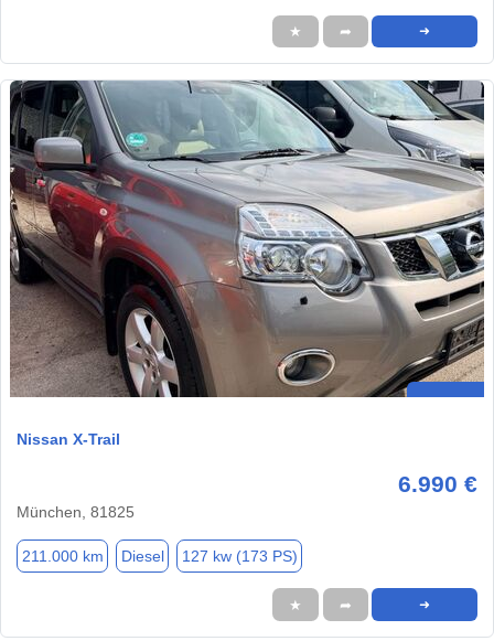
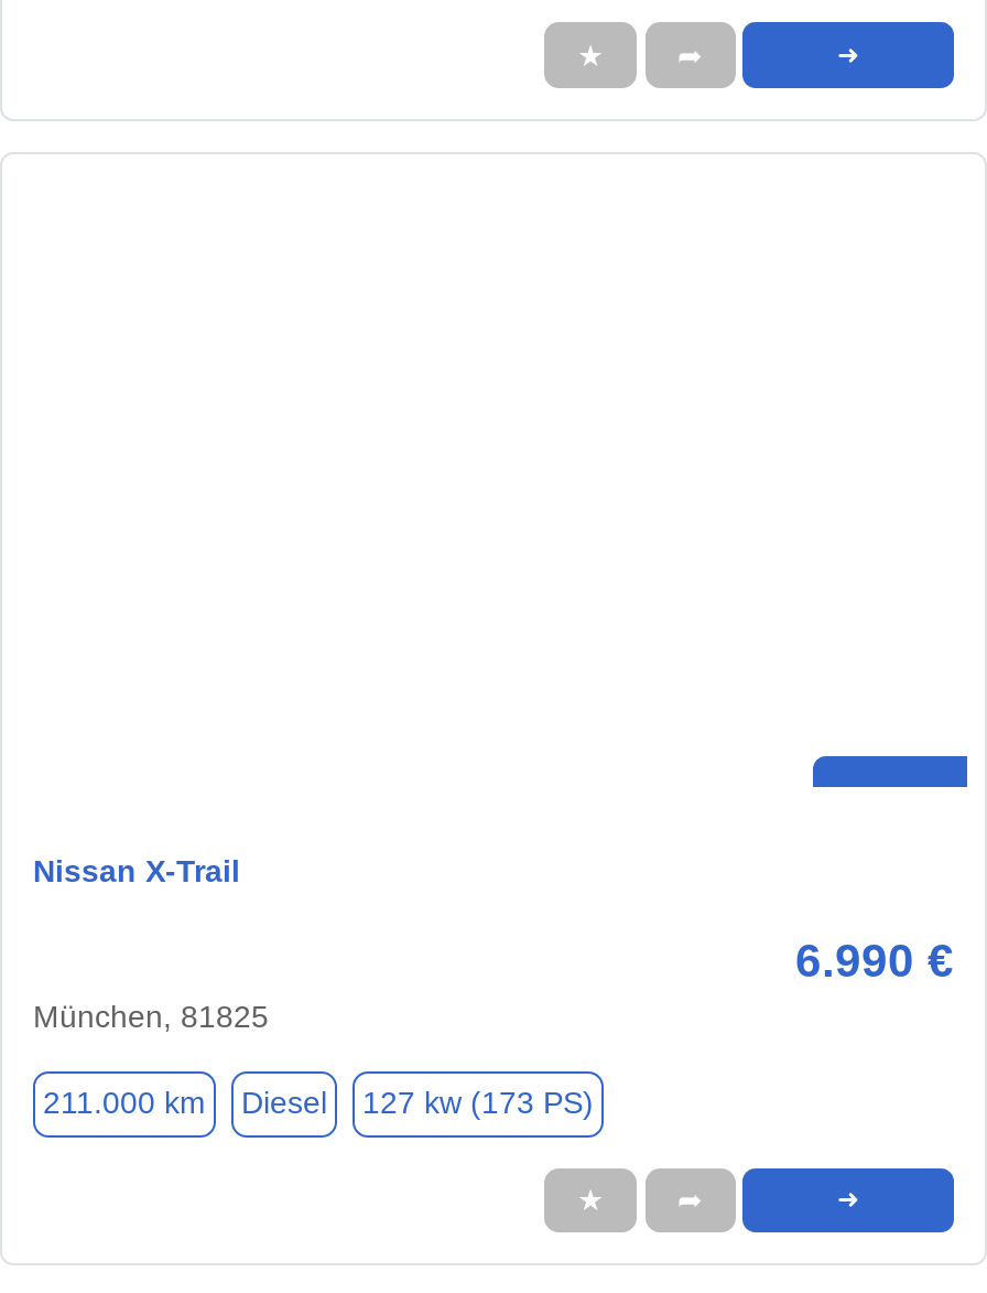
- [image]
